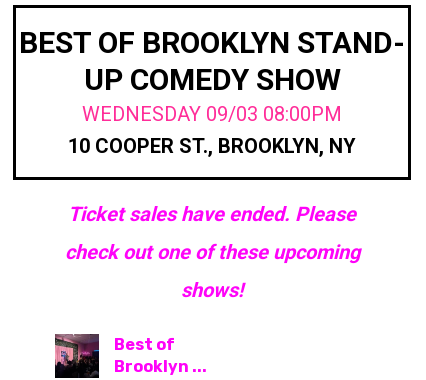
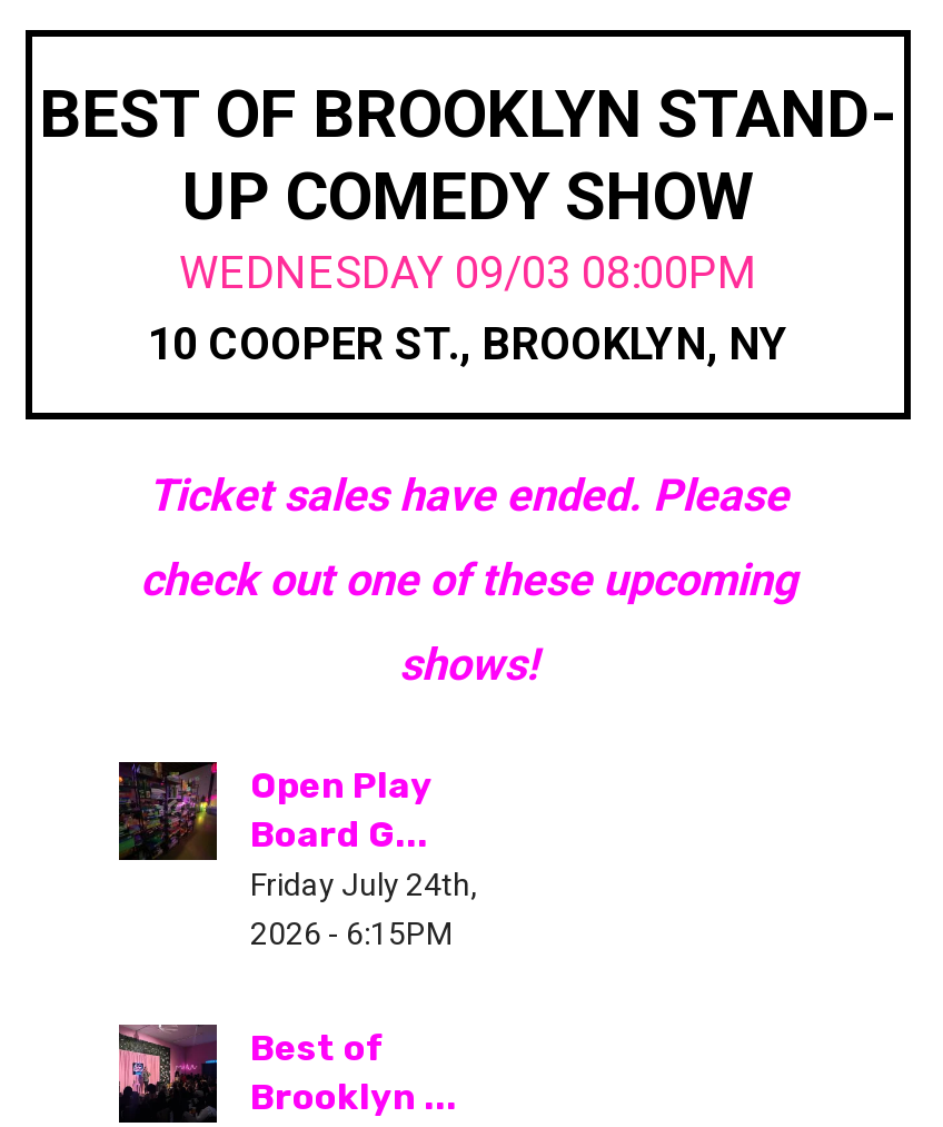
+ [image]
+ Open Play
+ Board G...
+ Friday July 24th,
+ 2026 - 6:15PM
